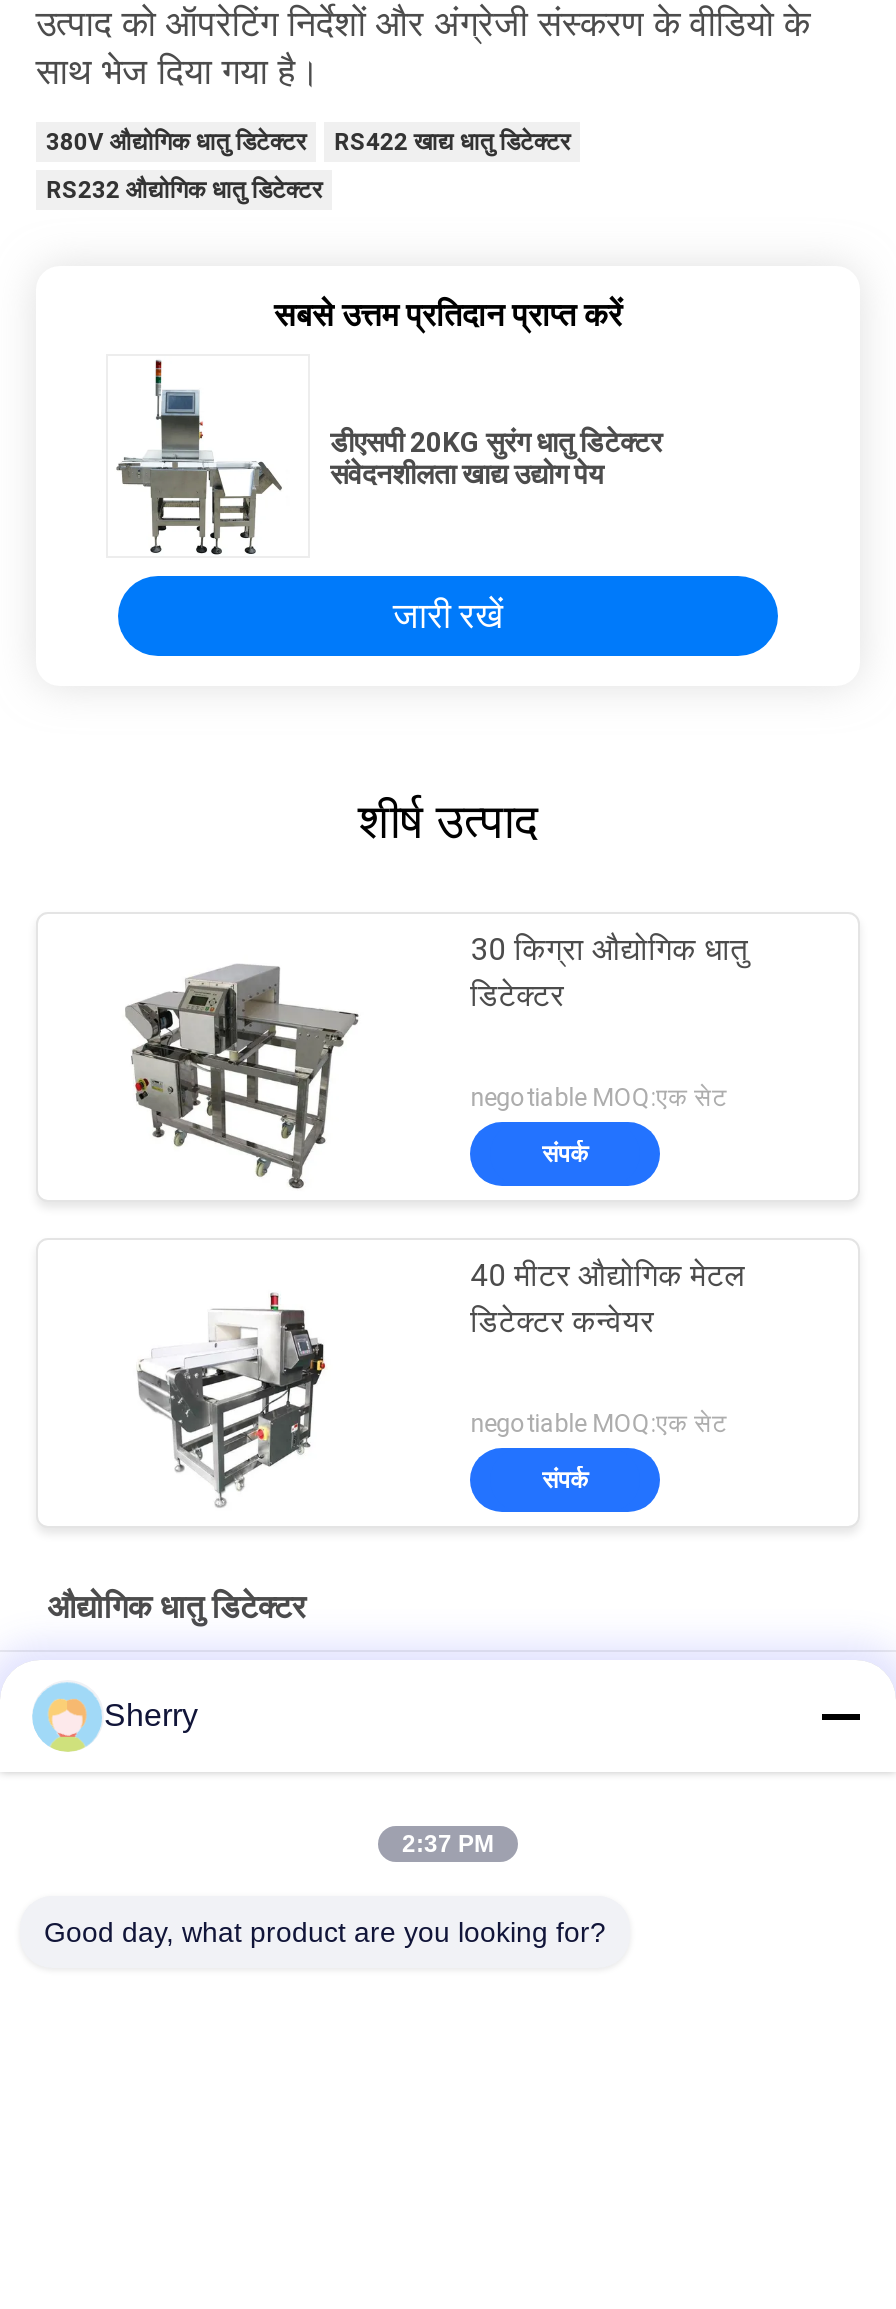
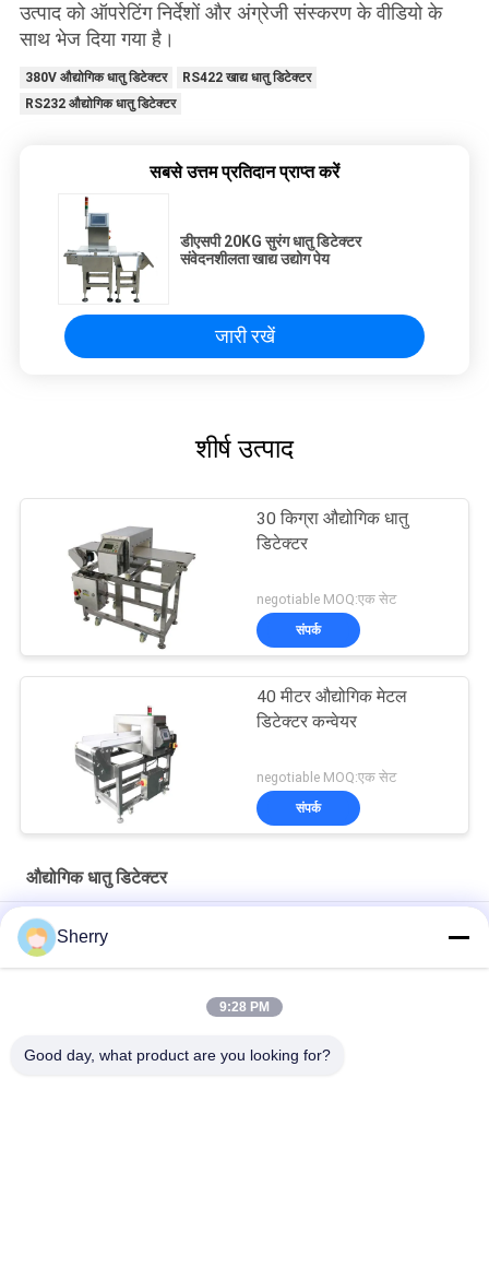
- 2:37 PM
+ 9:28 PM
